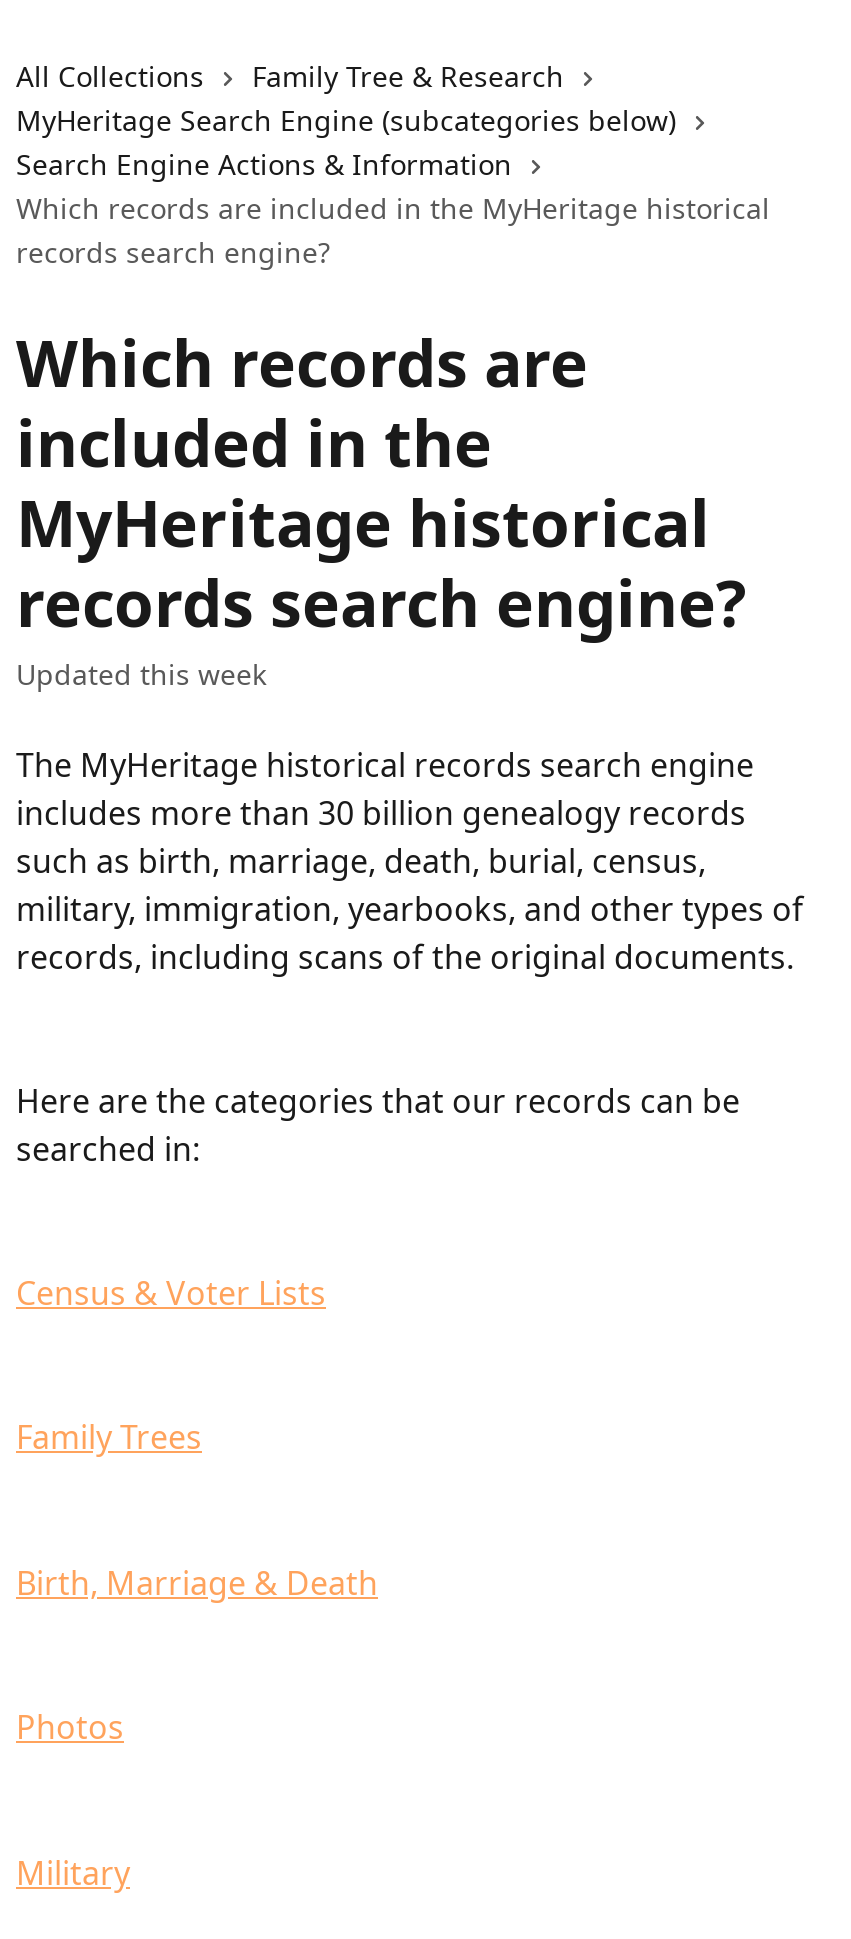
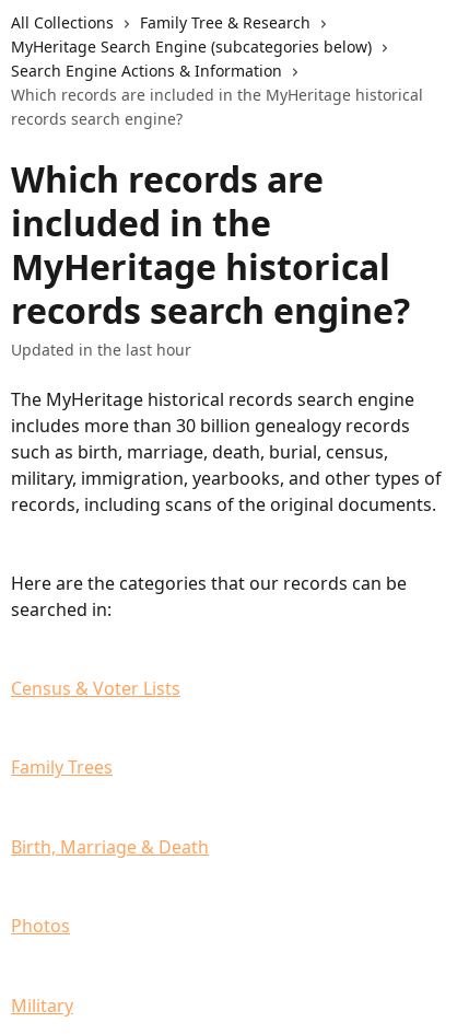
- Updated this week
+ Updated in the last hour
